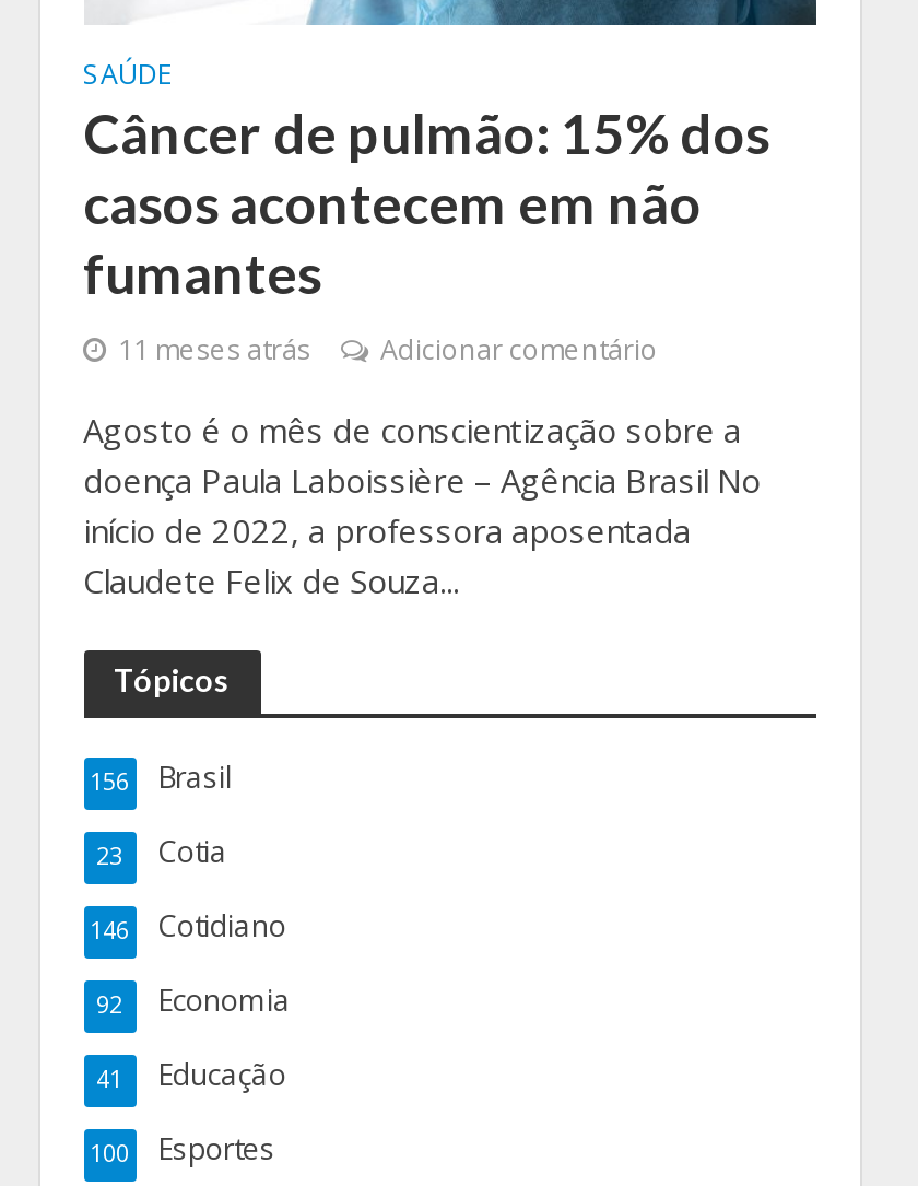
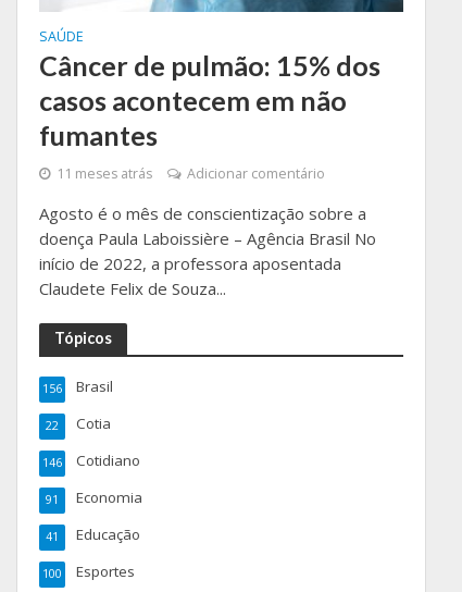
- 23 Cotia
+ 22 Cotia

- 92 Economia
+ 91 Economia
